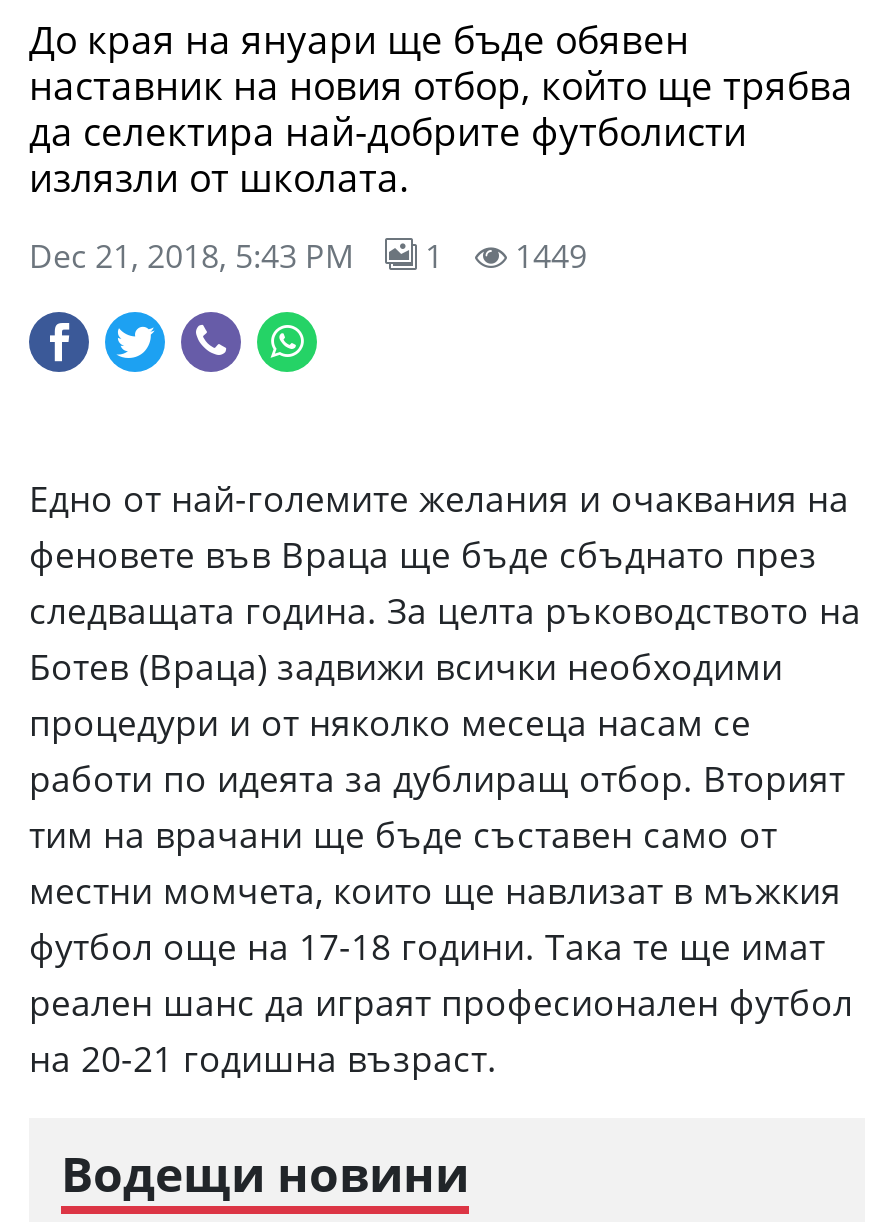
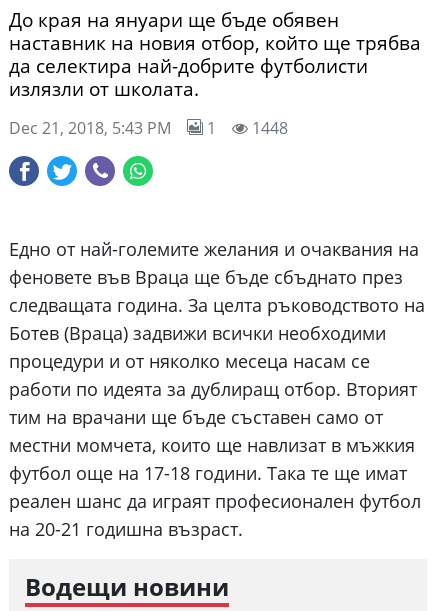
- Dec 21, 2018, 5:43 PM 1 1449
+ Dec 21, 2018, 5:43 PM 1 1448
